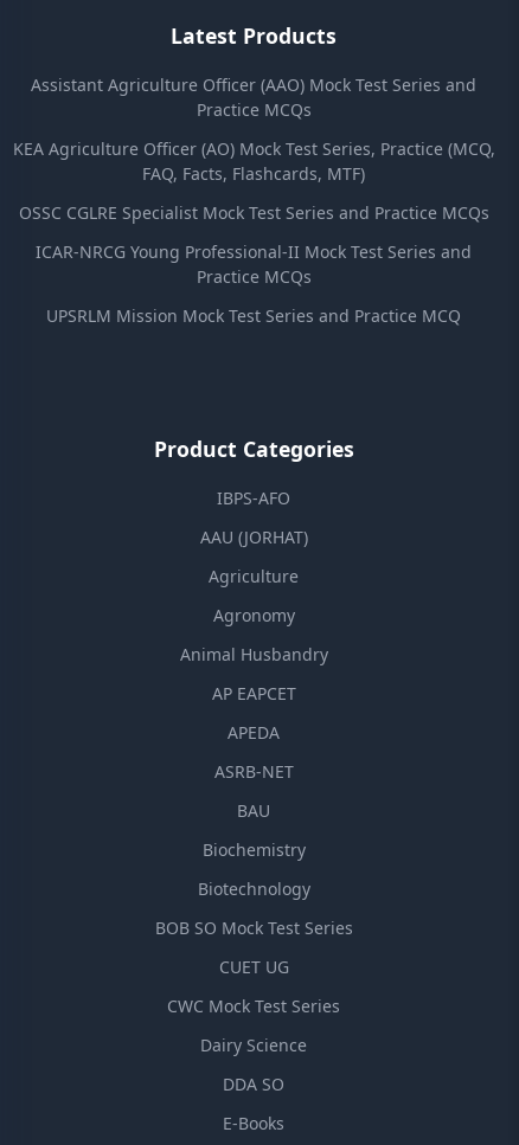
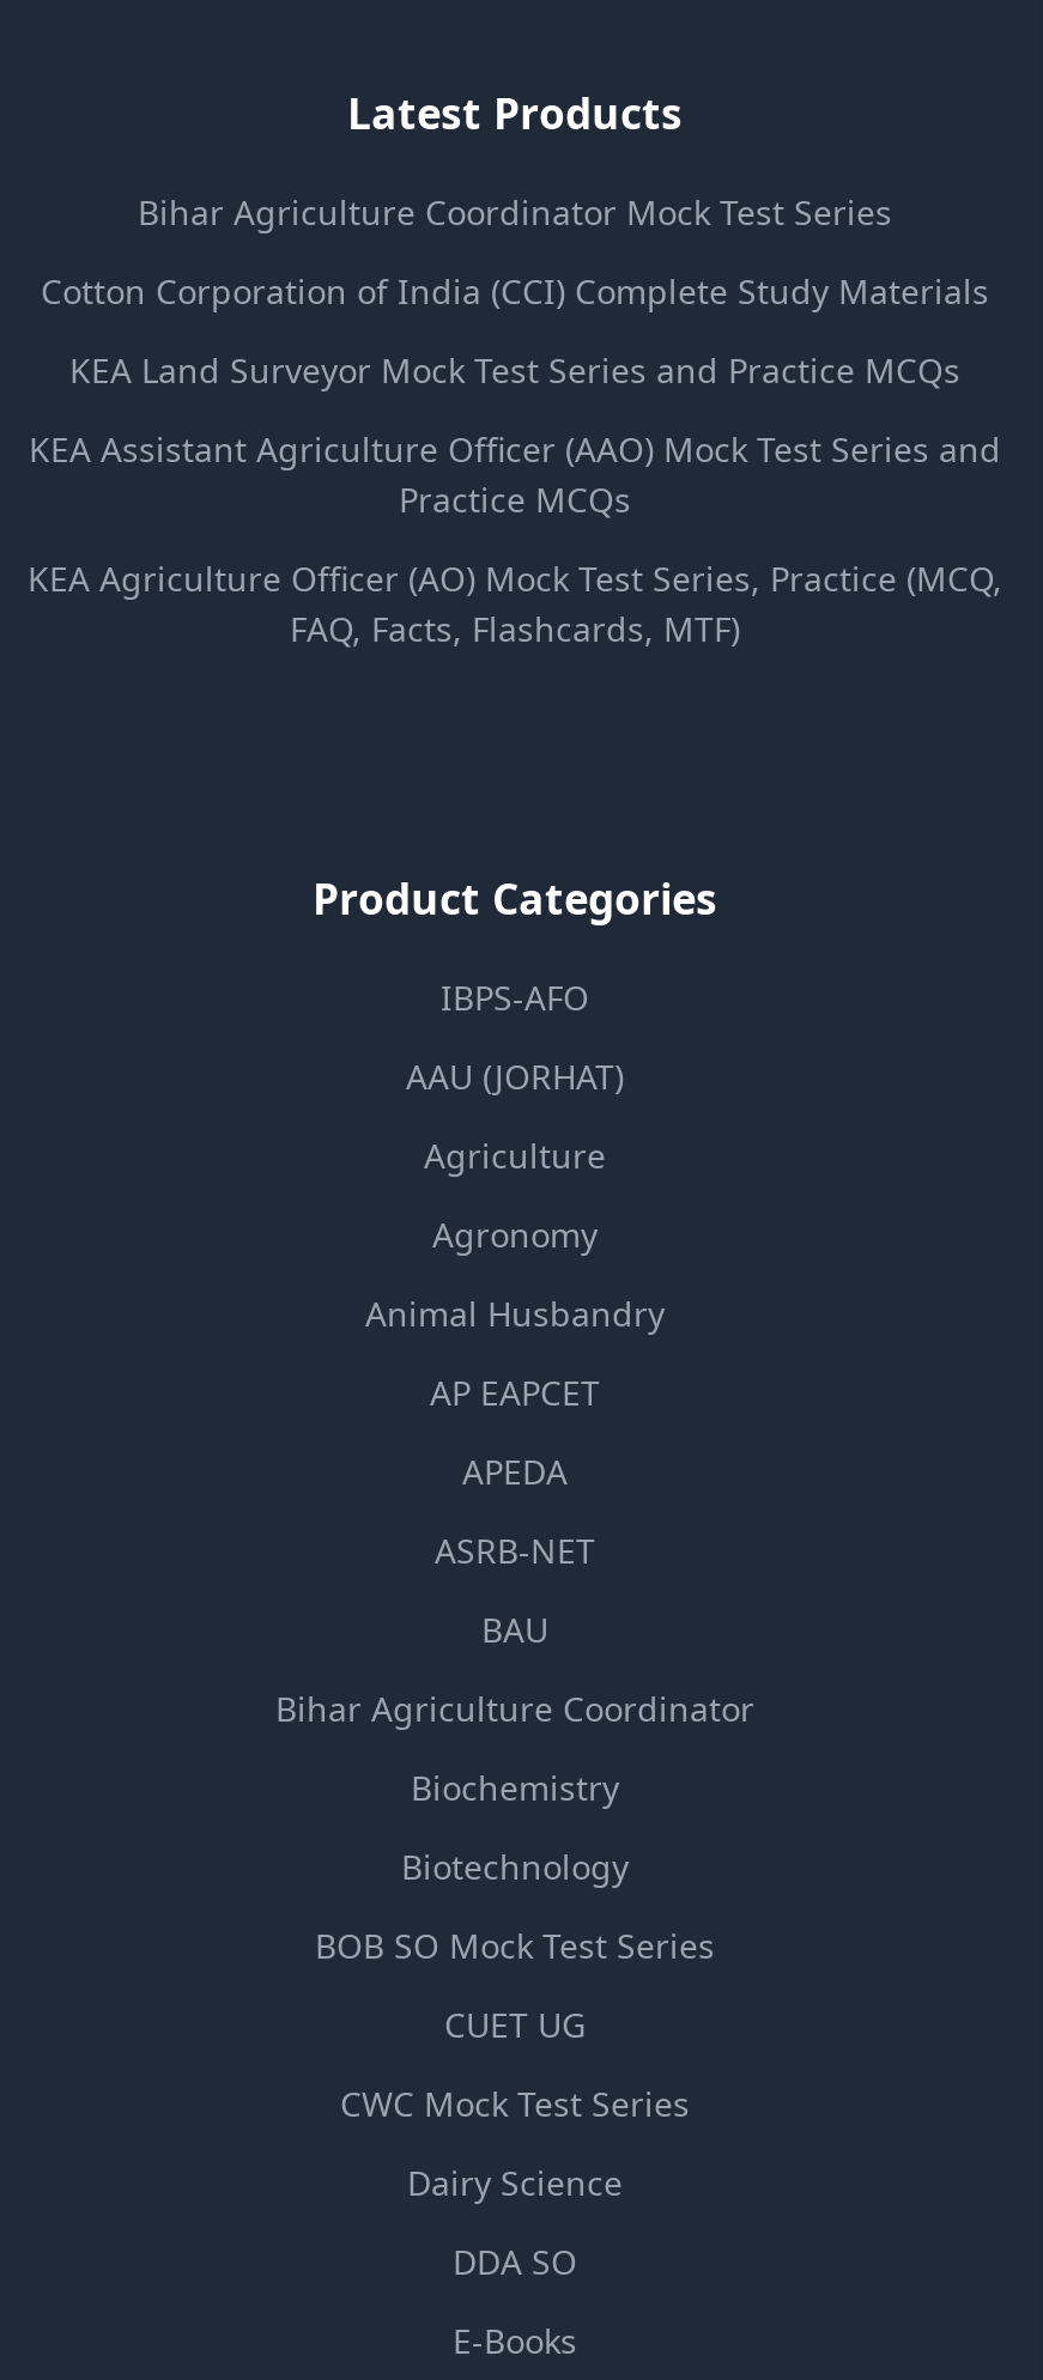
- Assistant Agriculture Officer (AAO) Mock Test Series and
+ Bihar Agriculture Coordinator Mock Test Series
+ Cotton Corporation of India (CCI) Complete Study Materials
+ KEA Land Surveyor Mock Test Series and Practice MCQs
+ KEA Assistant Agriculture Officer (AAO) Mock Test Series and

moved down: Practice MCQs | KEA Agriculture Officer (AO) Mock Test Series, Practice (MCQ, | FAQ, Facts, Flashcards, MTF)

- OSSC CGLRE Specialist Mock Test Series and Practice MCQs
- ICAR-NRCG Young Professional-II Mock Test Series and
- Practice MCQs
- UPSRLM Mission Mock Test Series and Practice MCQ

moved up: Product Categories | IBPS-AFO | AAU (JORHAT) | ... | ASRB-NET | BAU

+ Bihar Agriculture Coordinator
